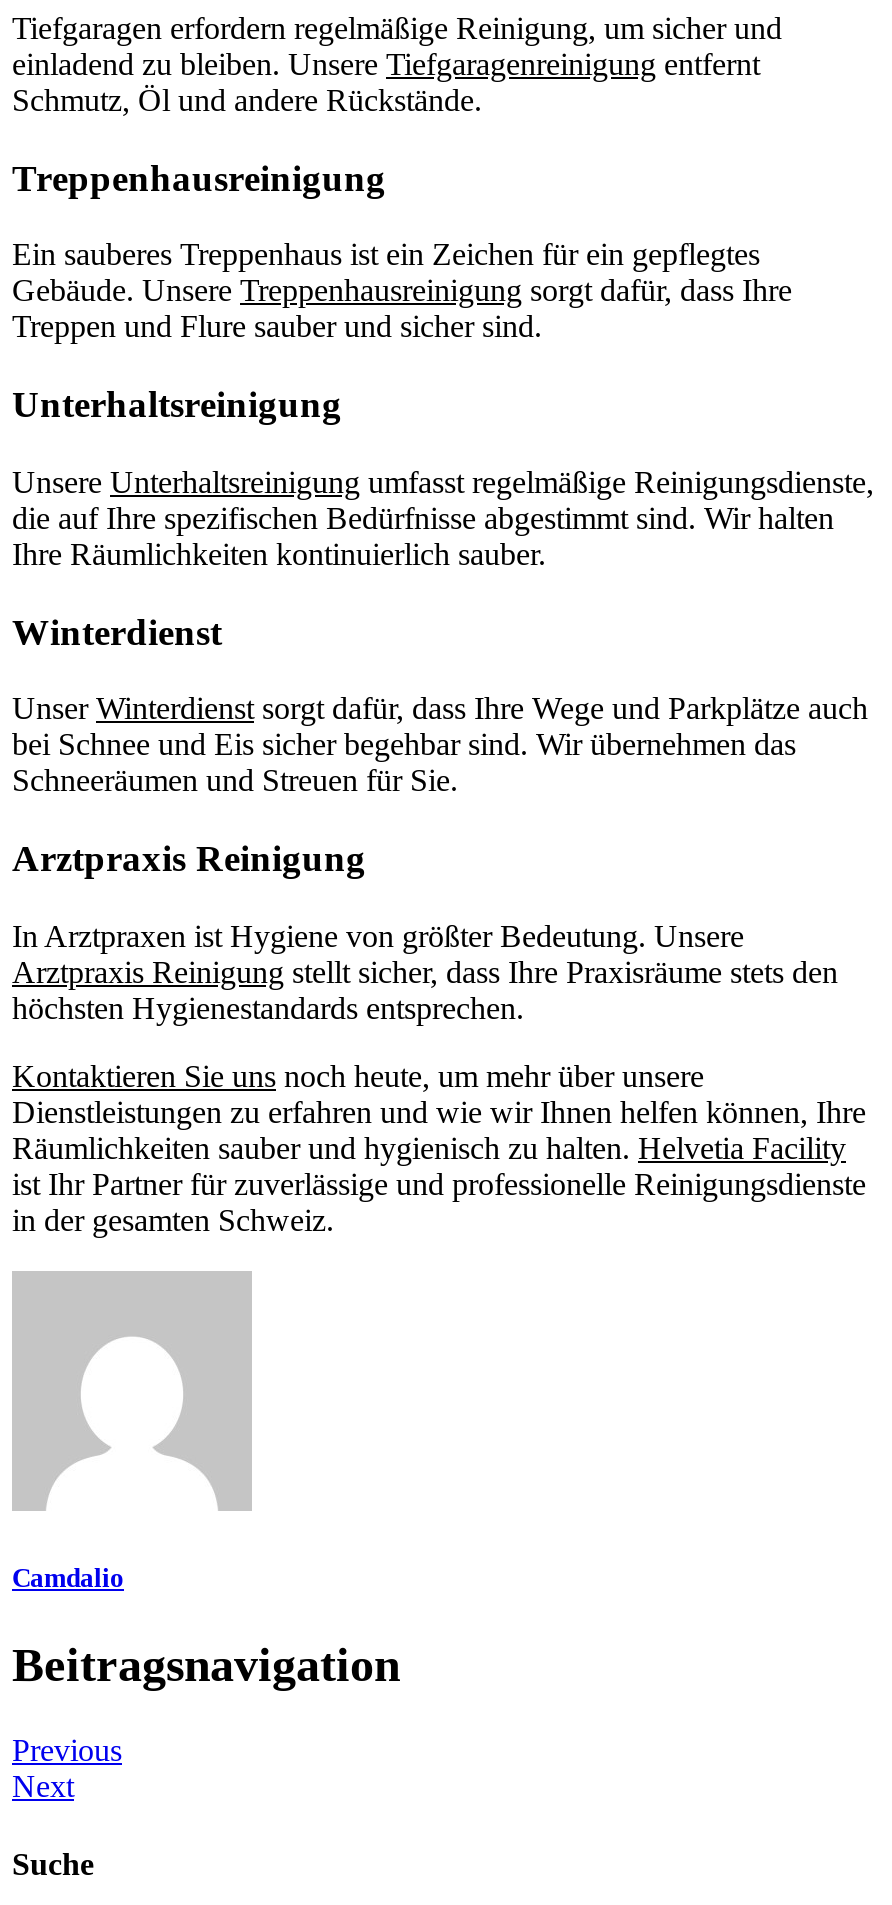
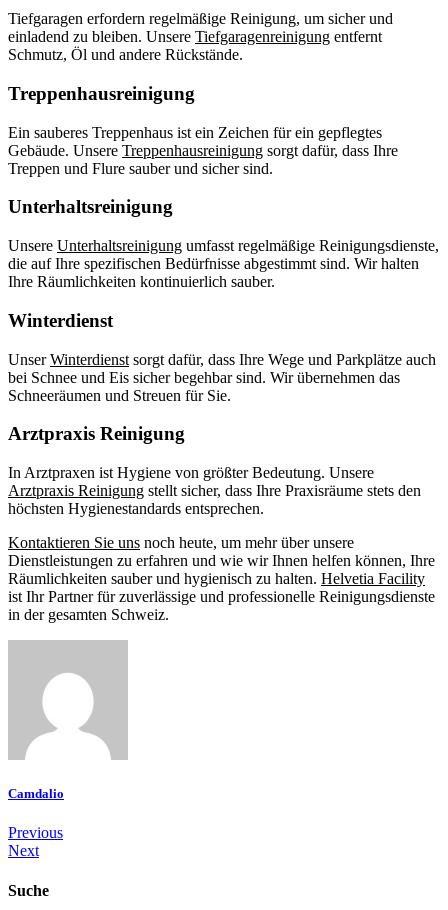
- Beitragsnavigation
